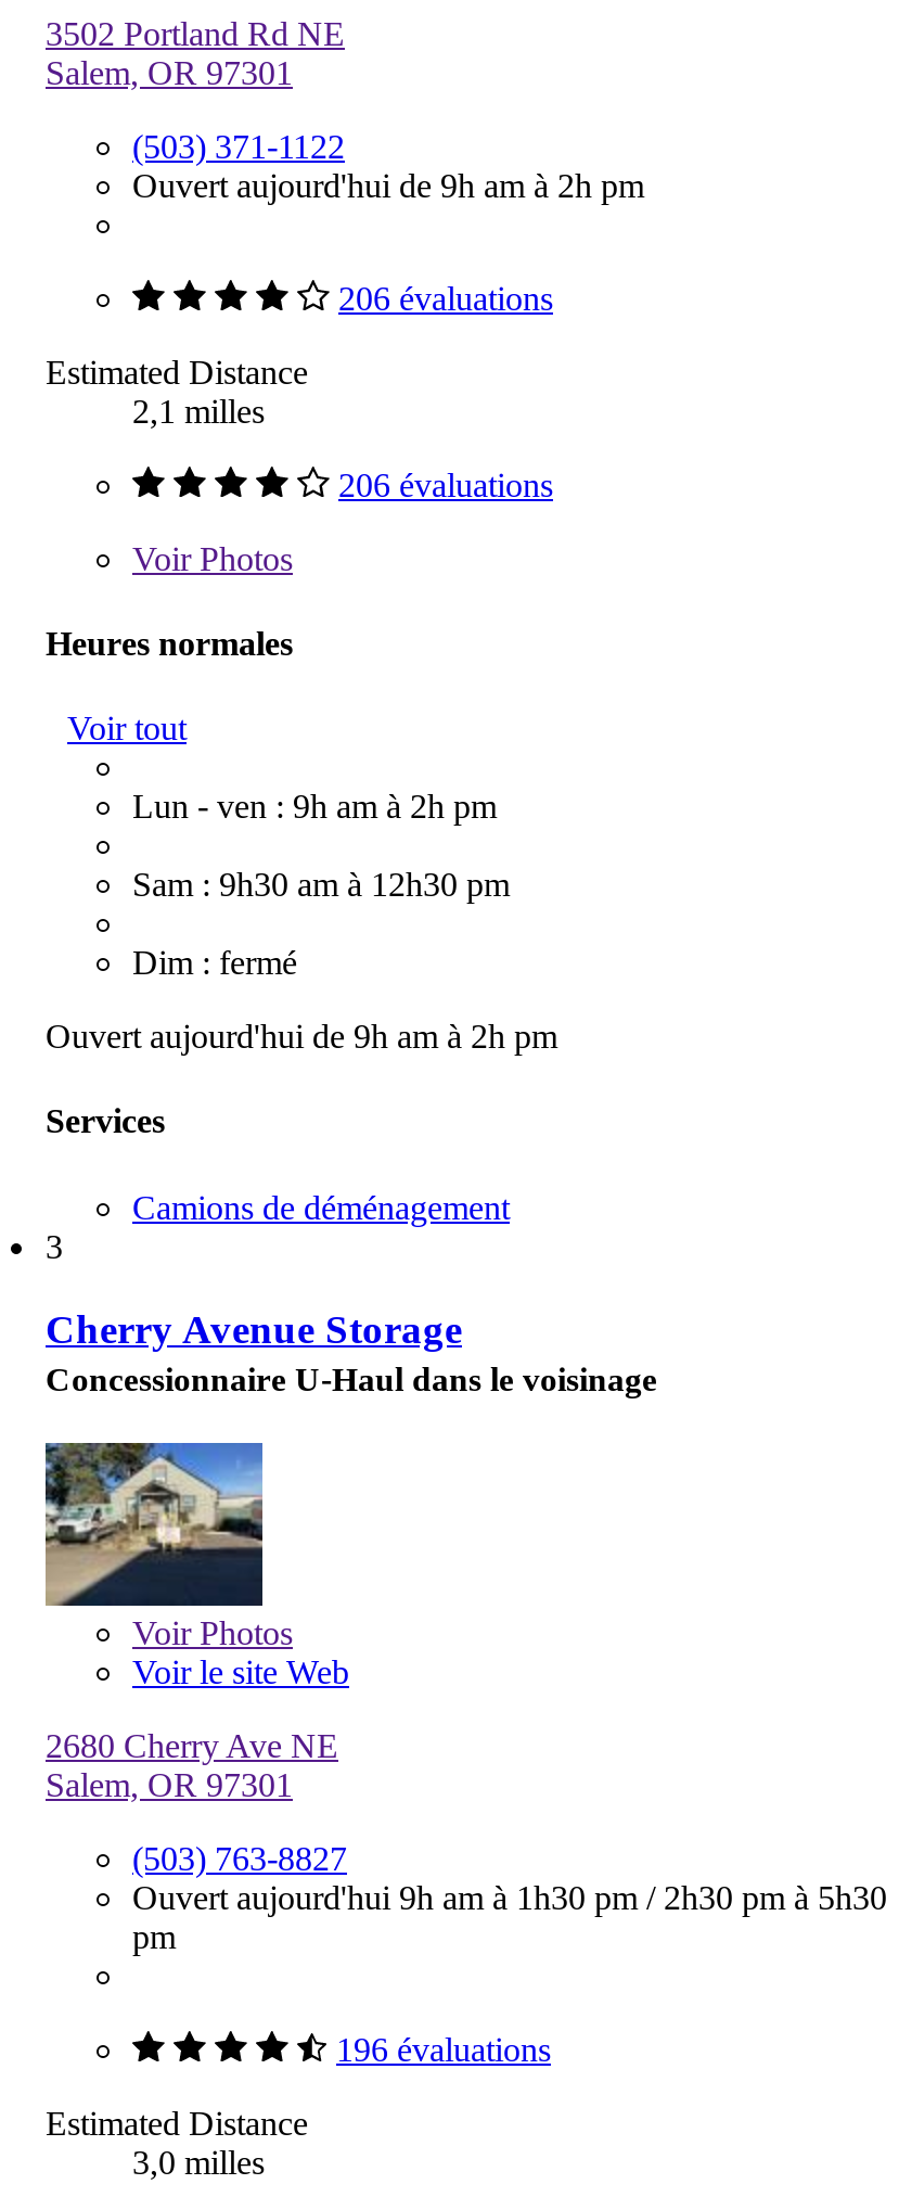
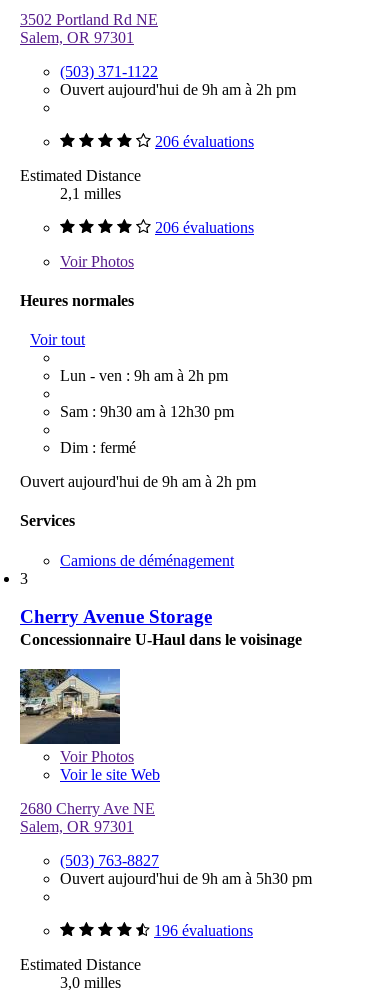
- Ouvert aujourd'hui 9h am à 1h30 pm / 2h30 pm à 5h30
- pm
+ Ouvert aujourd'hui de 9h am à 5h30 pm
